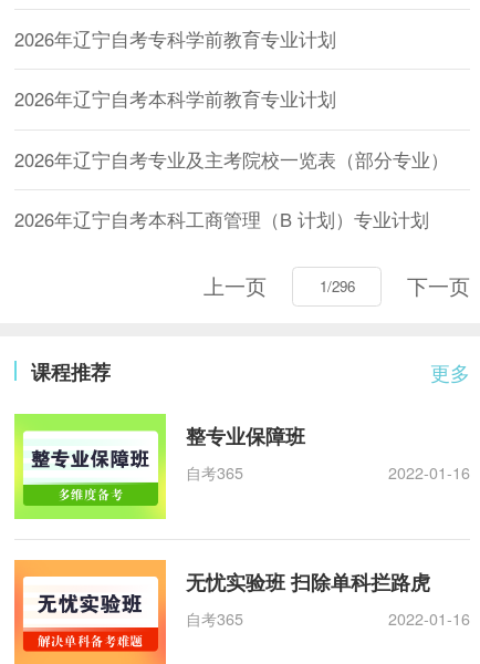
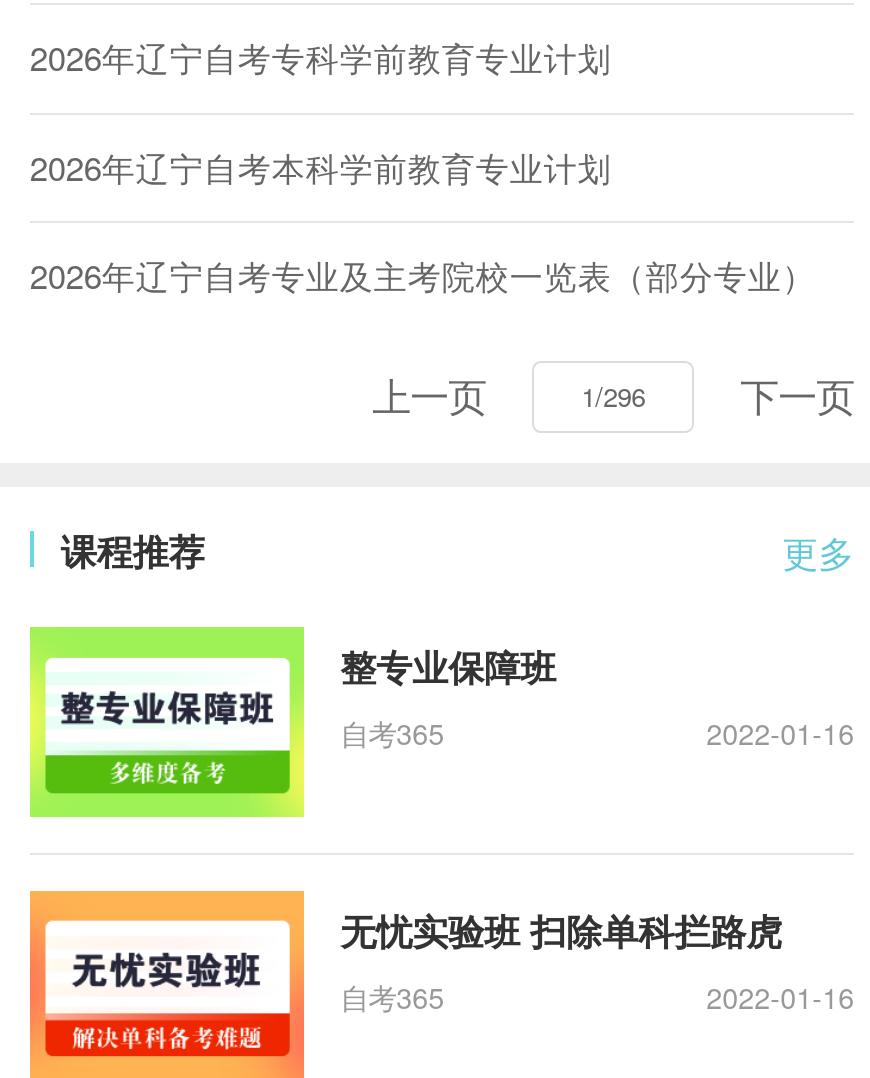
- 2026年辽宁自考本科工商管理（B 计划）专业计划
